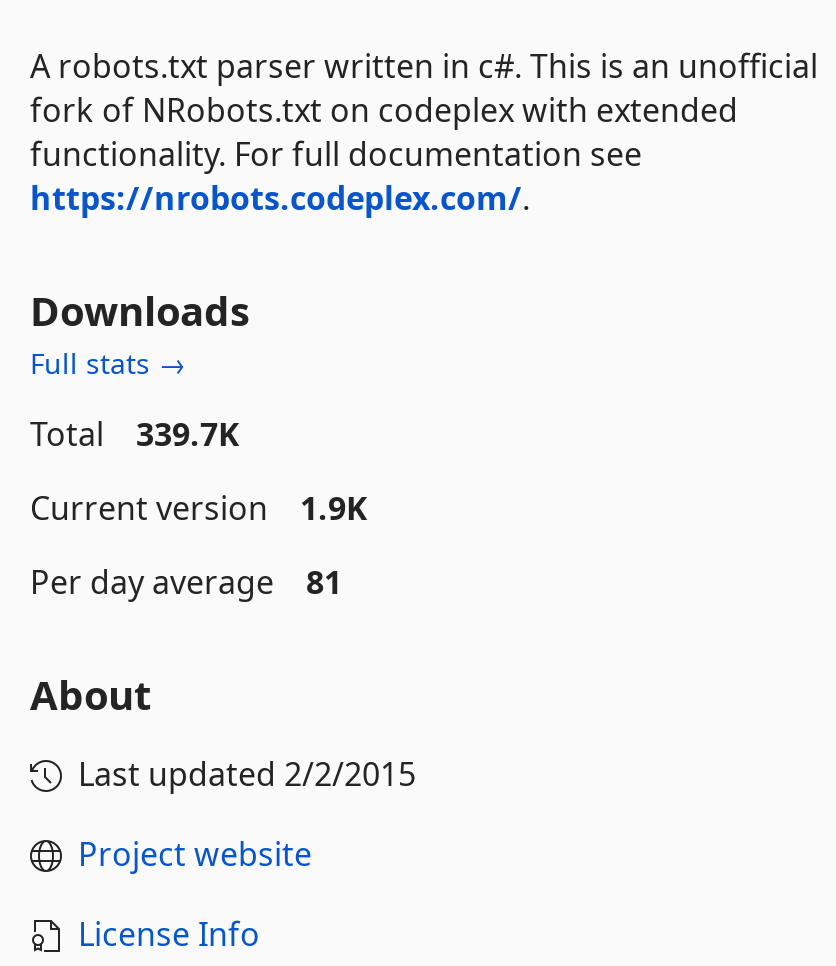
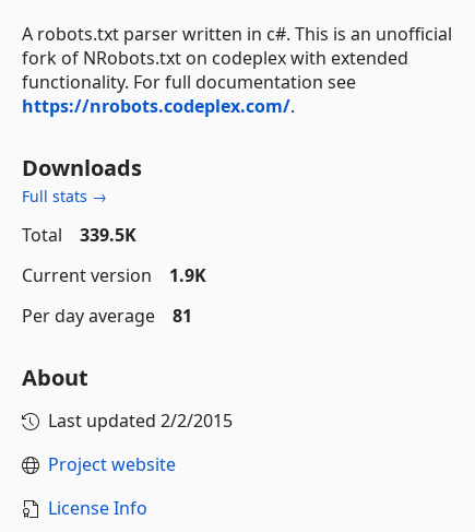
- Total 339.7K
+ Total 339.5K
